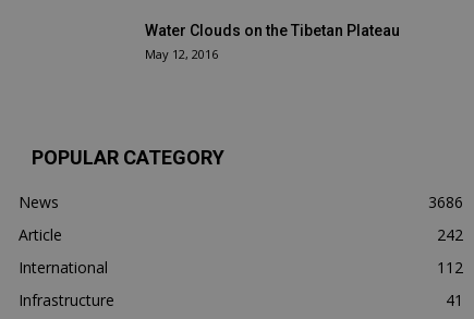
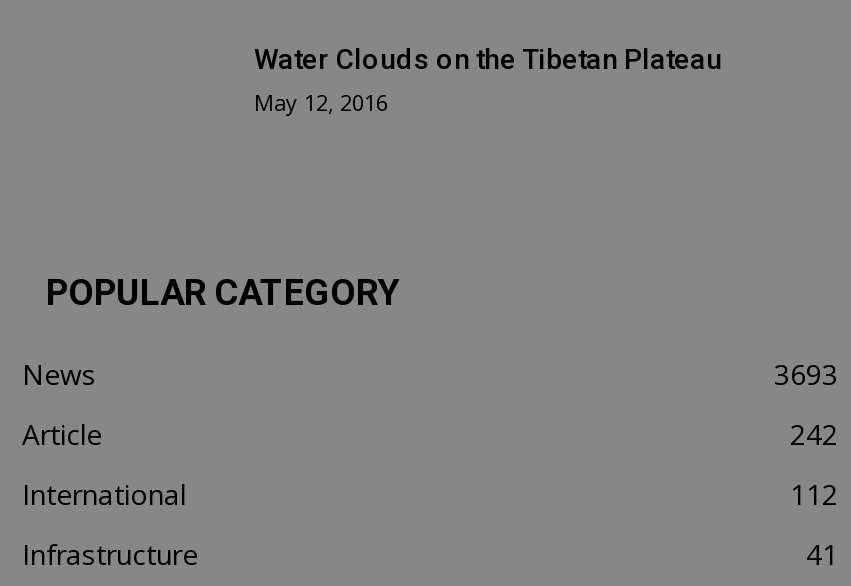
- 3686
+ 3693
